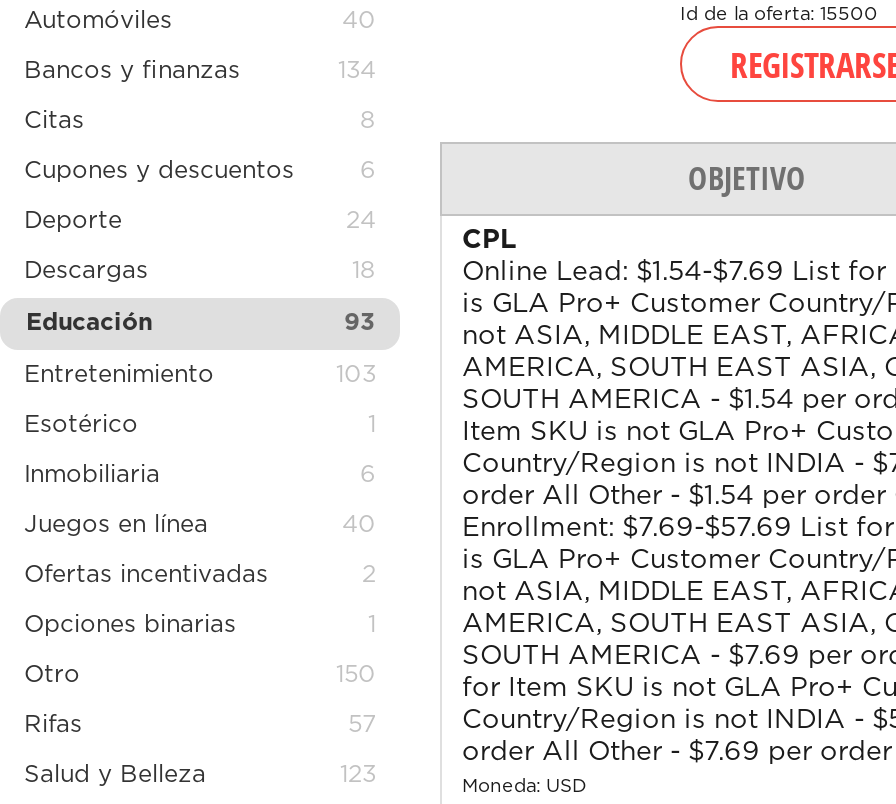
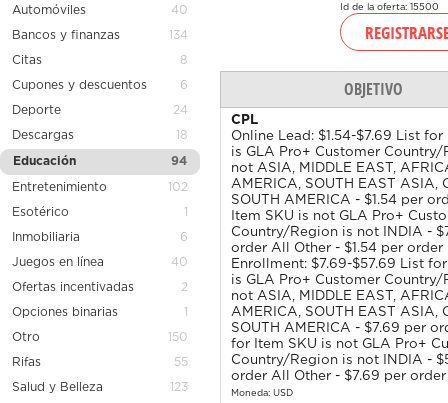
- 93
+ 94

- 103
+ 102

- 57
+ 55
